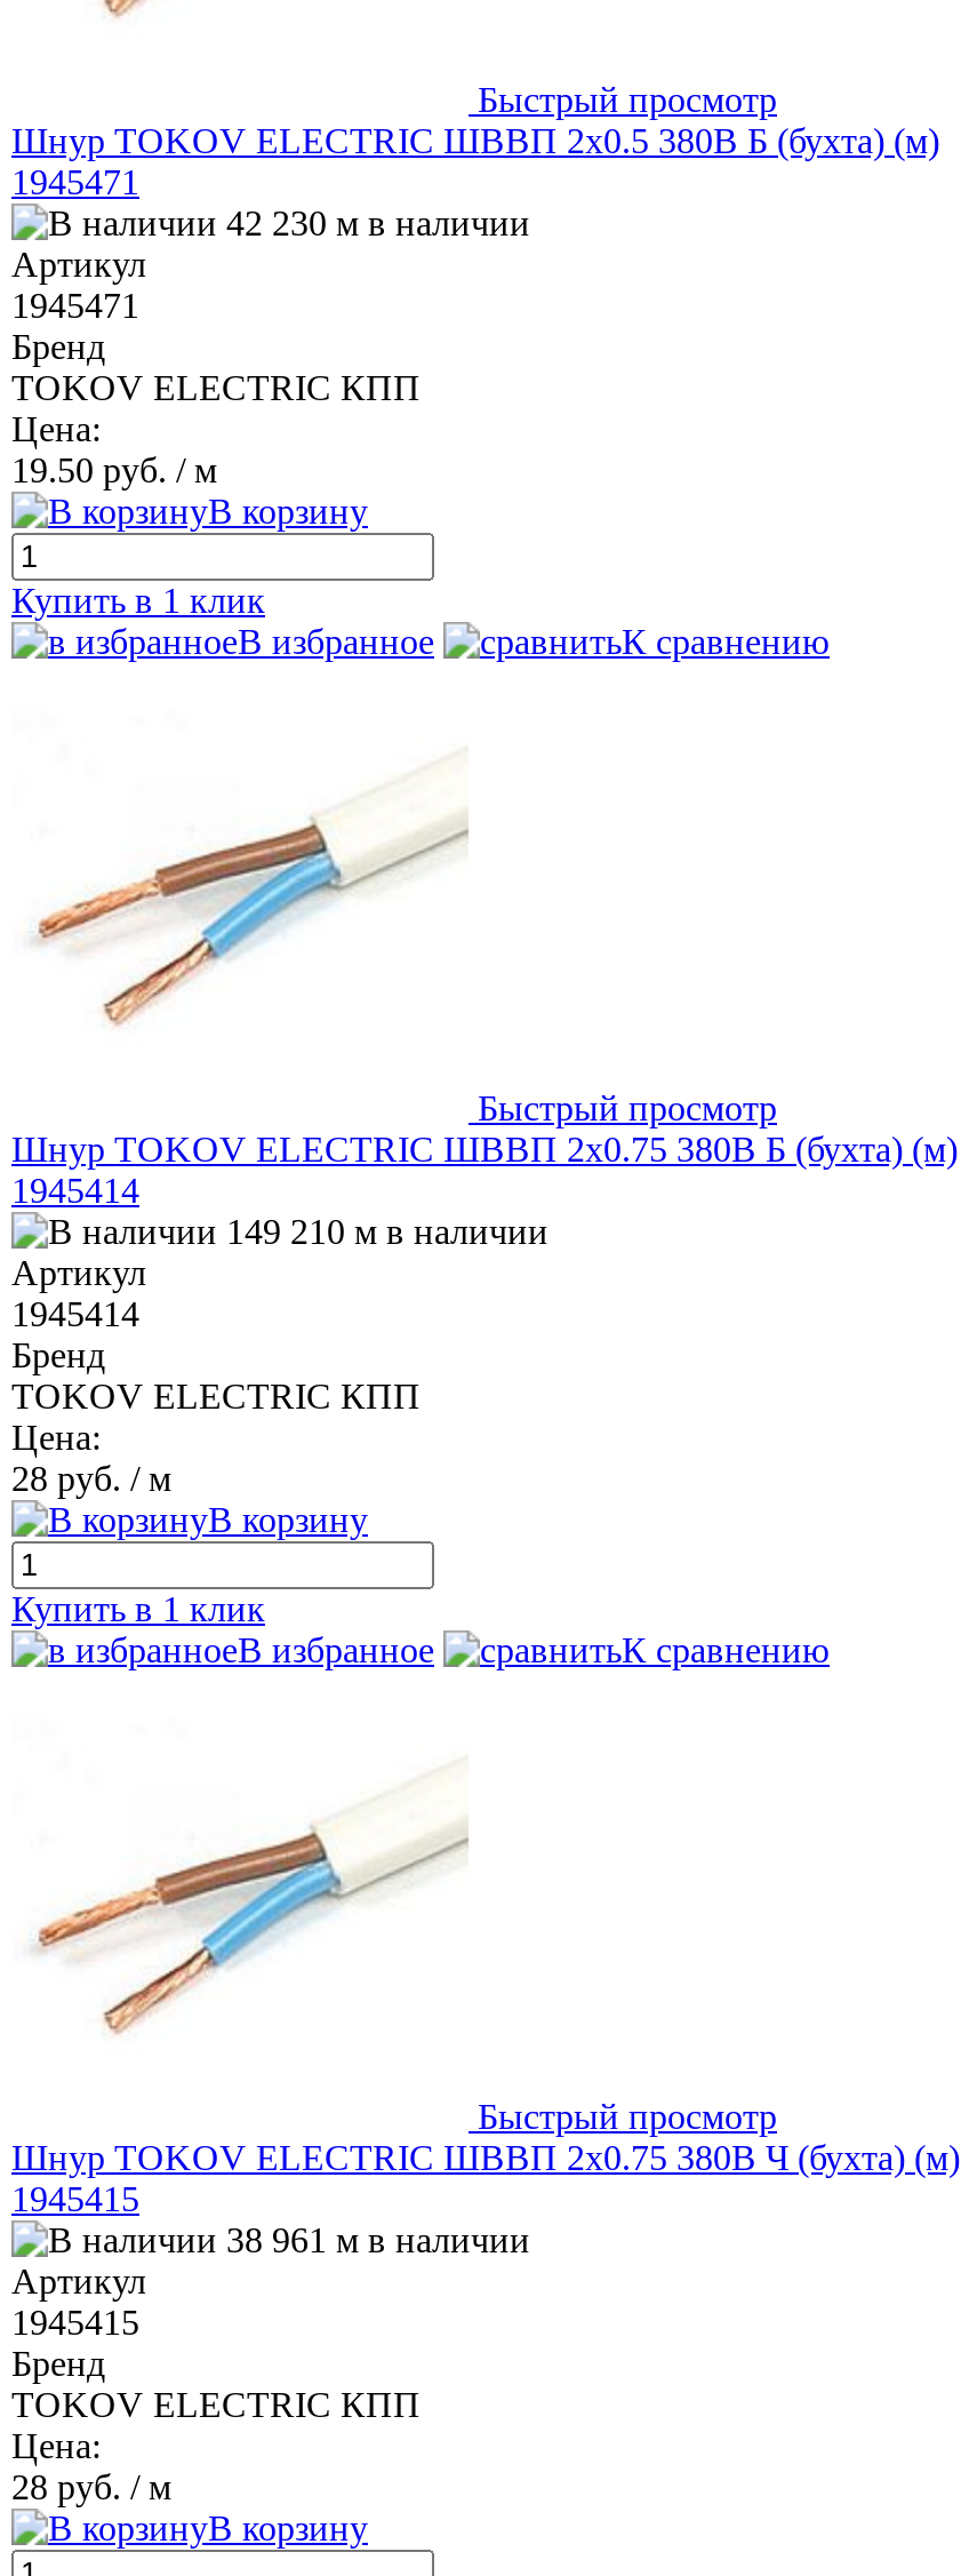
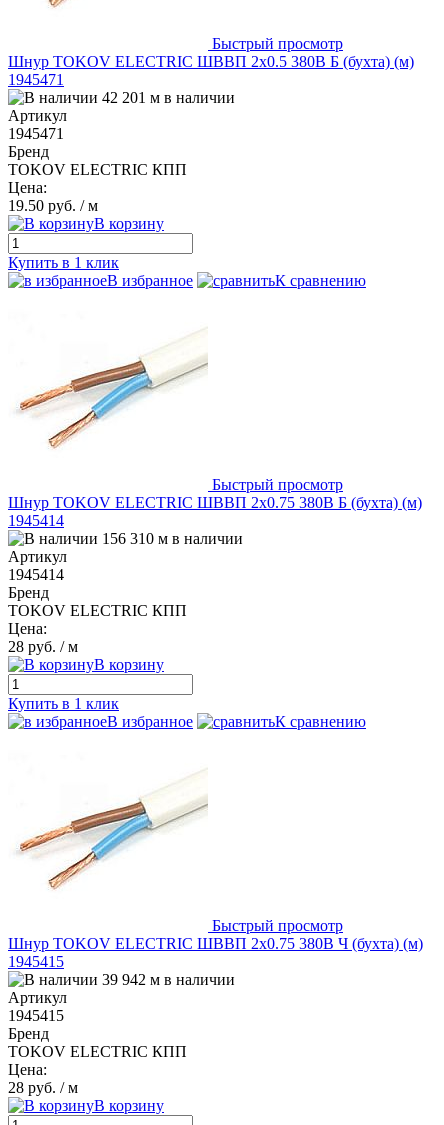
- 42 230 м в наличии
+ 42 201 м в наличии

- 149 210 м в наличии
+ 156 310 м в наличии

- 38 961 м в наличии
+ 39 942 м в наличии
